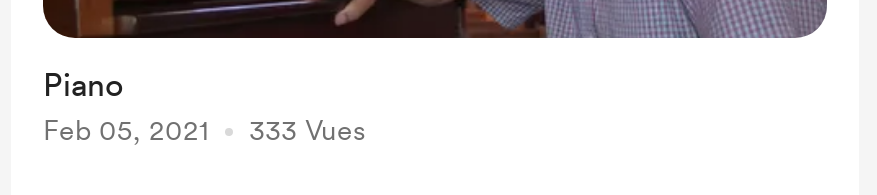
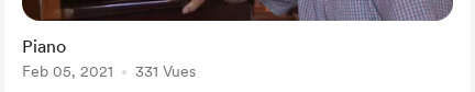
- Feb 05, 2021 333 Vues
+ Feb 05, 2021 331 Vues
